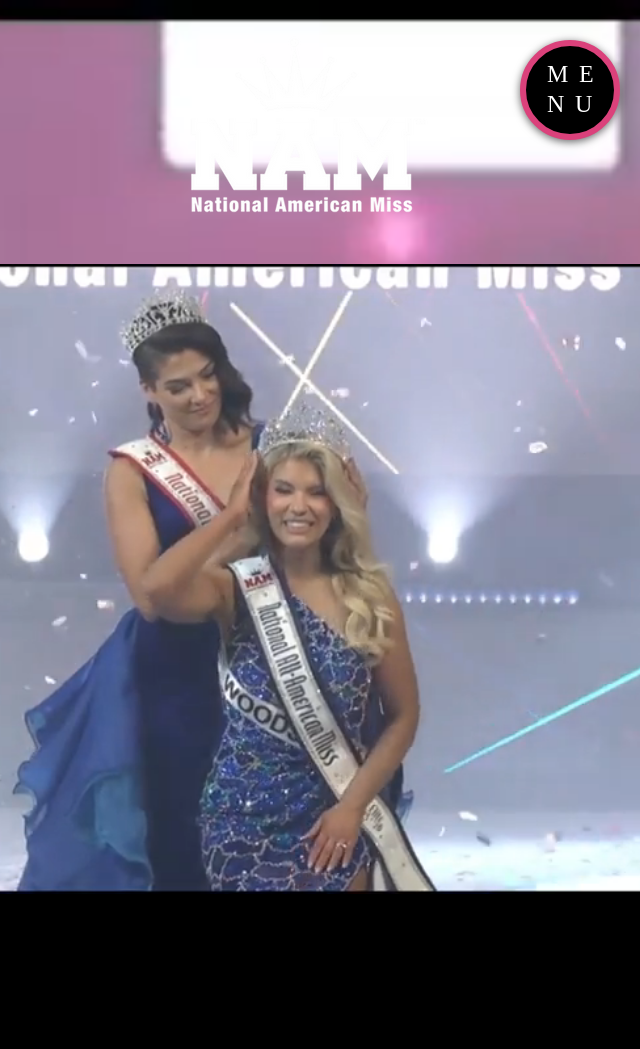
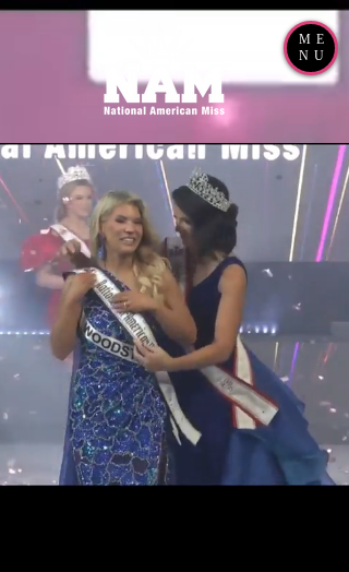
- [image]
+ [image]
